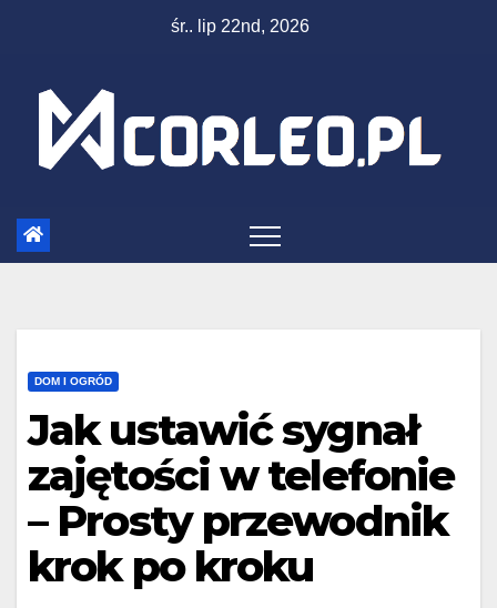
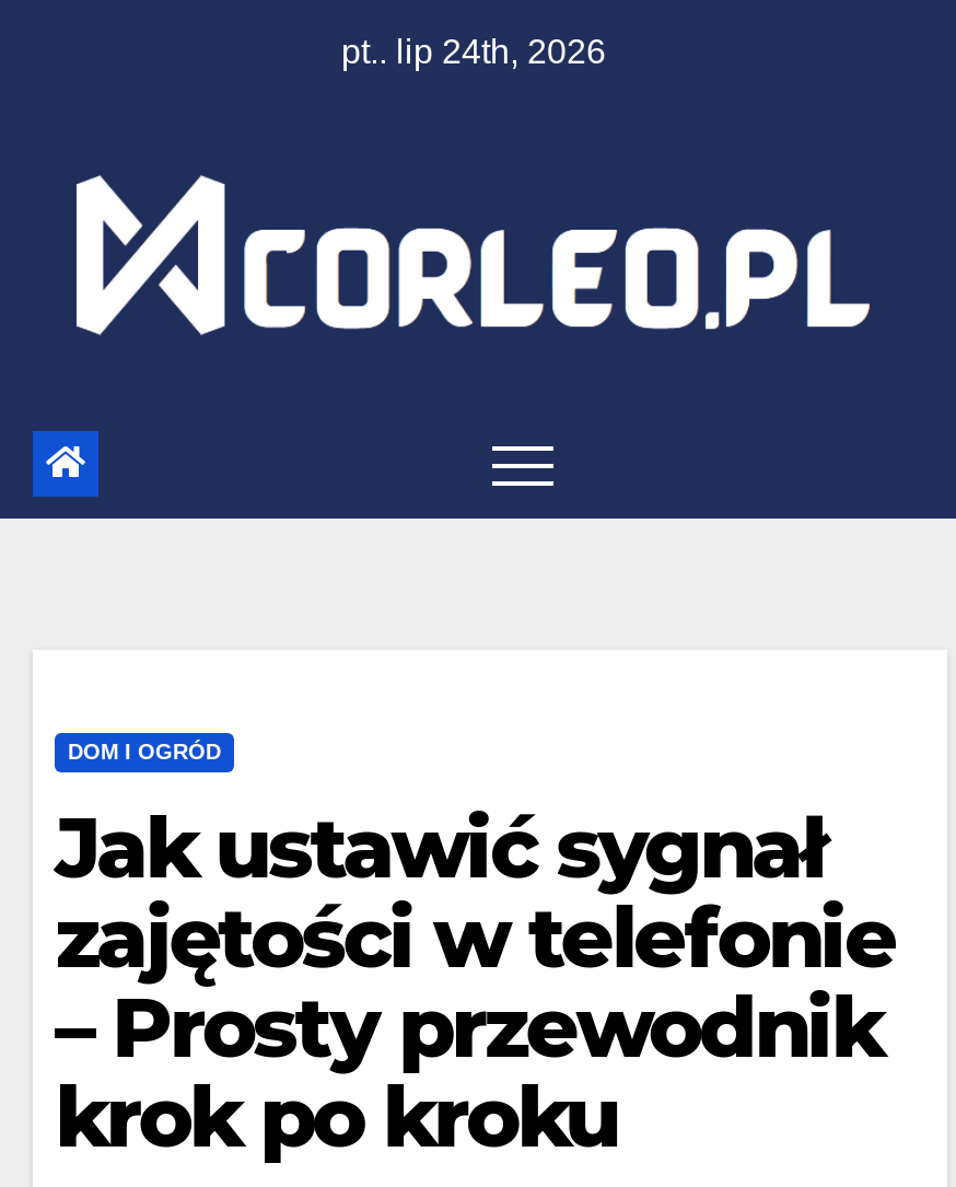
- śr.. lip 22nd, 2026
+ pt.. lip 24th, 2026
